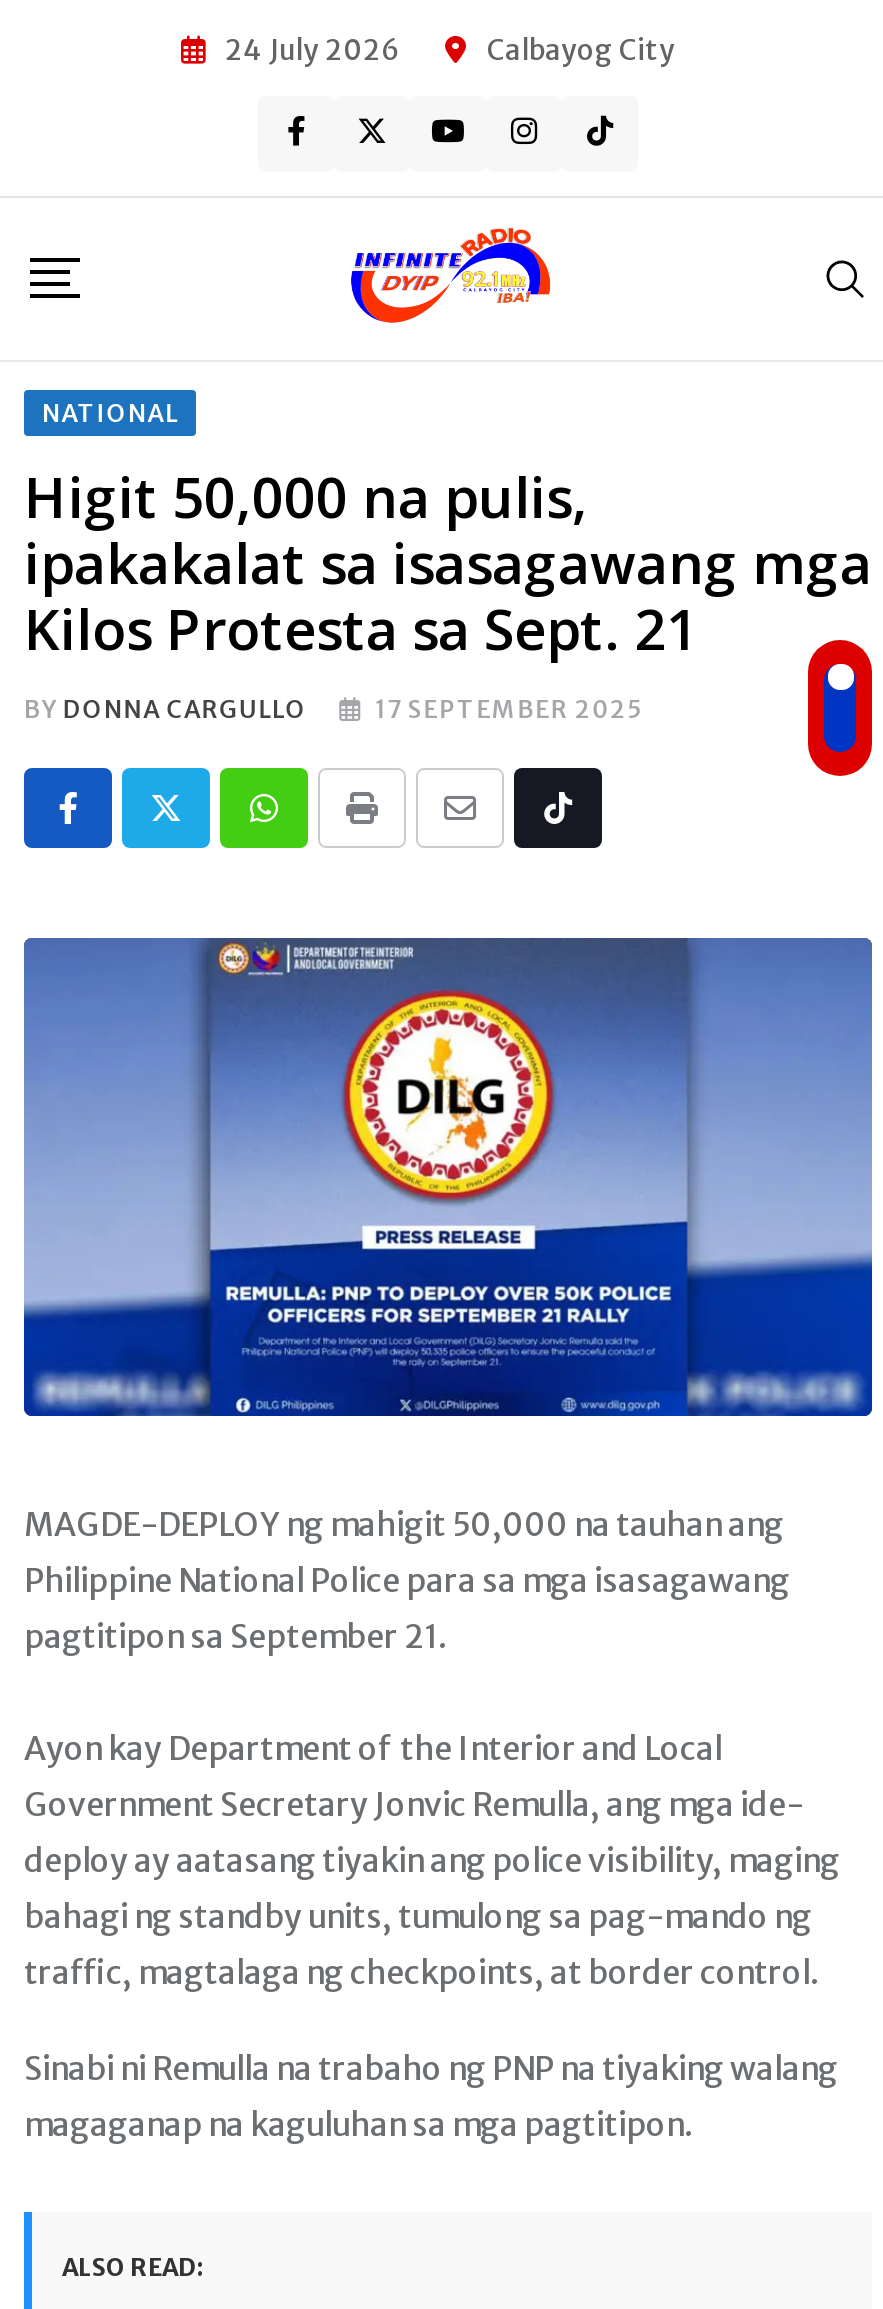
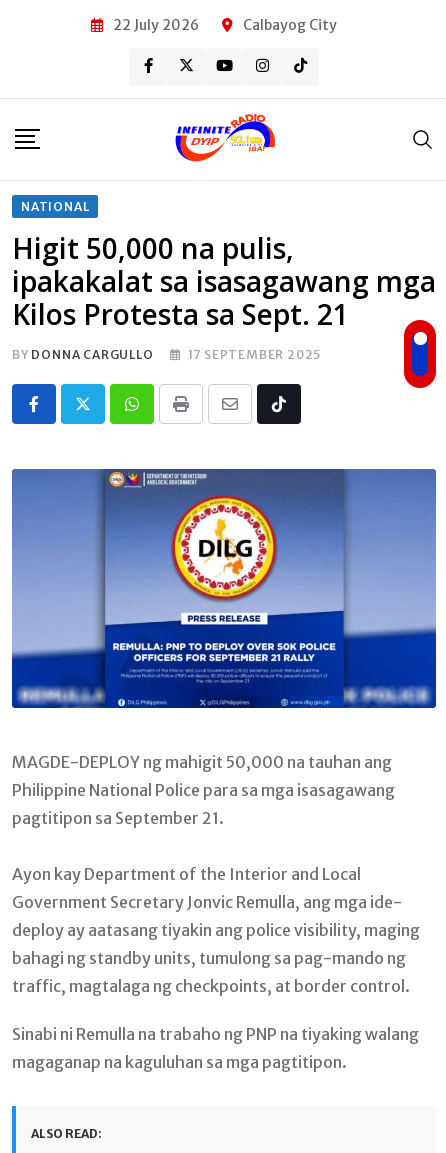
- 24 July 2026
+ 22 July 2026
